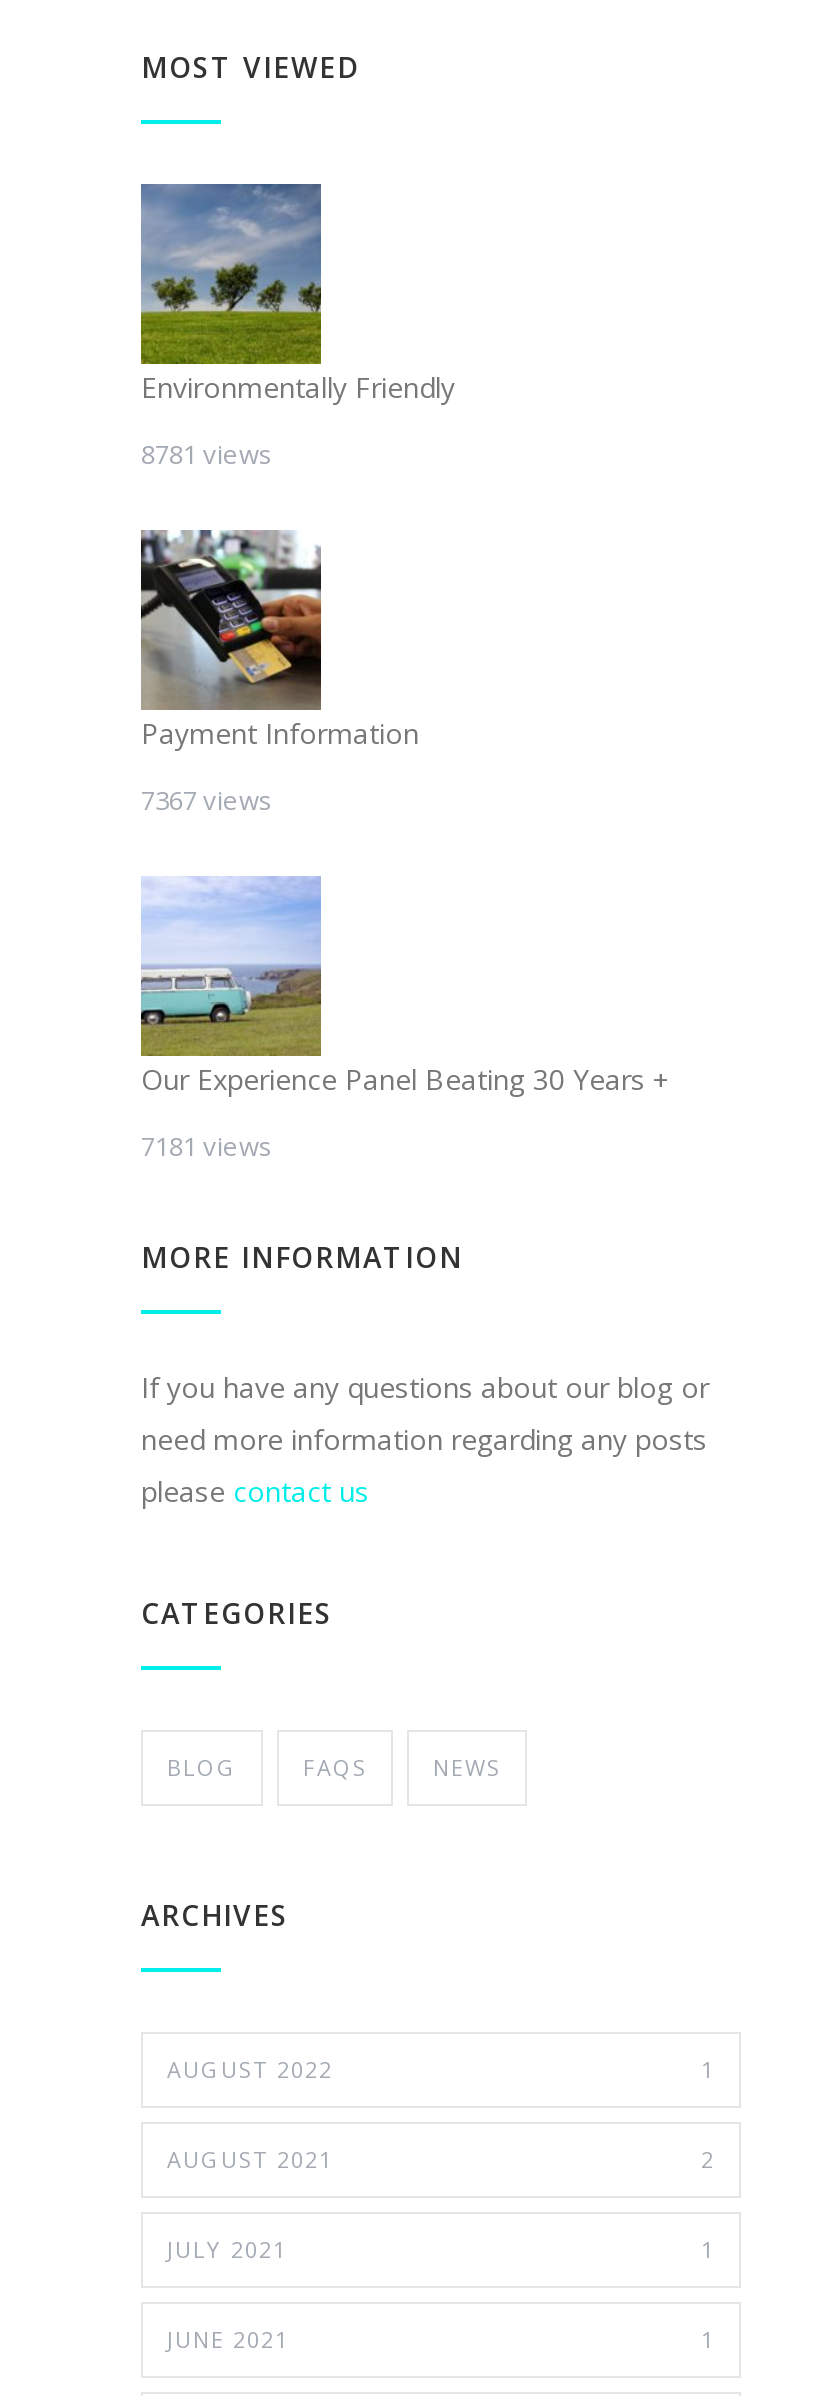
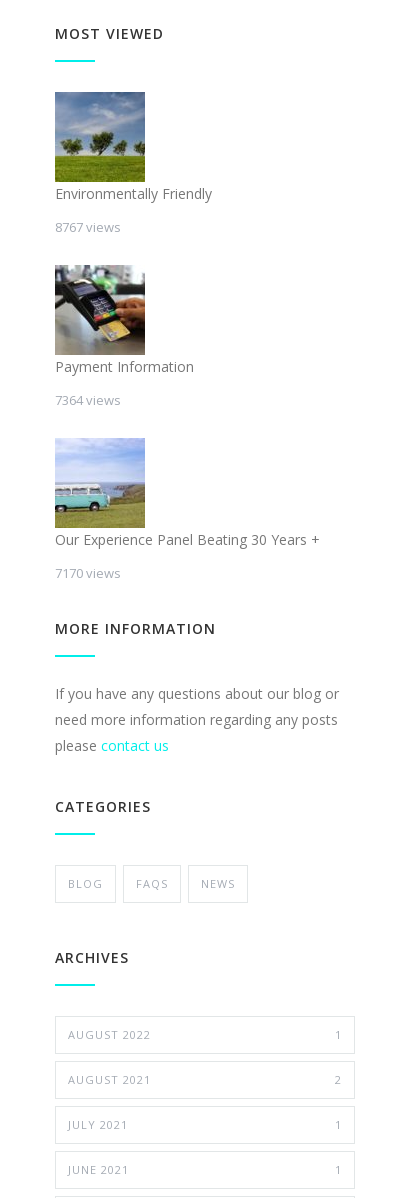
- 8781 views
+ 8767 views

- 7367 views
+ 7364 views

- 7181 views
+ 7170 views
